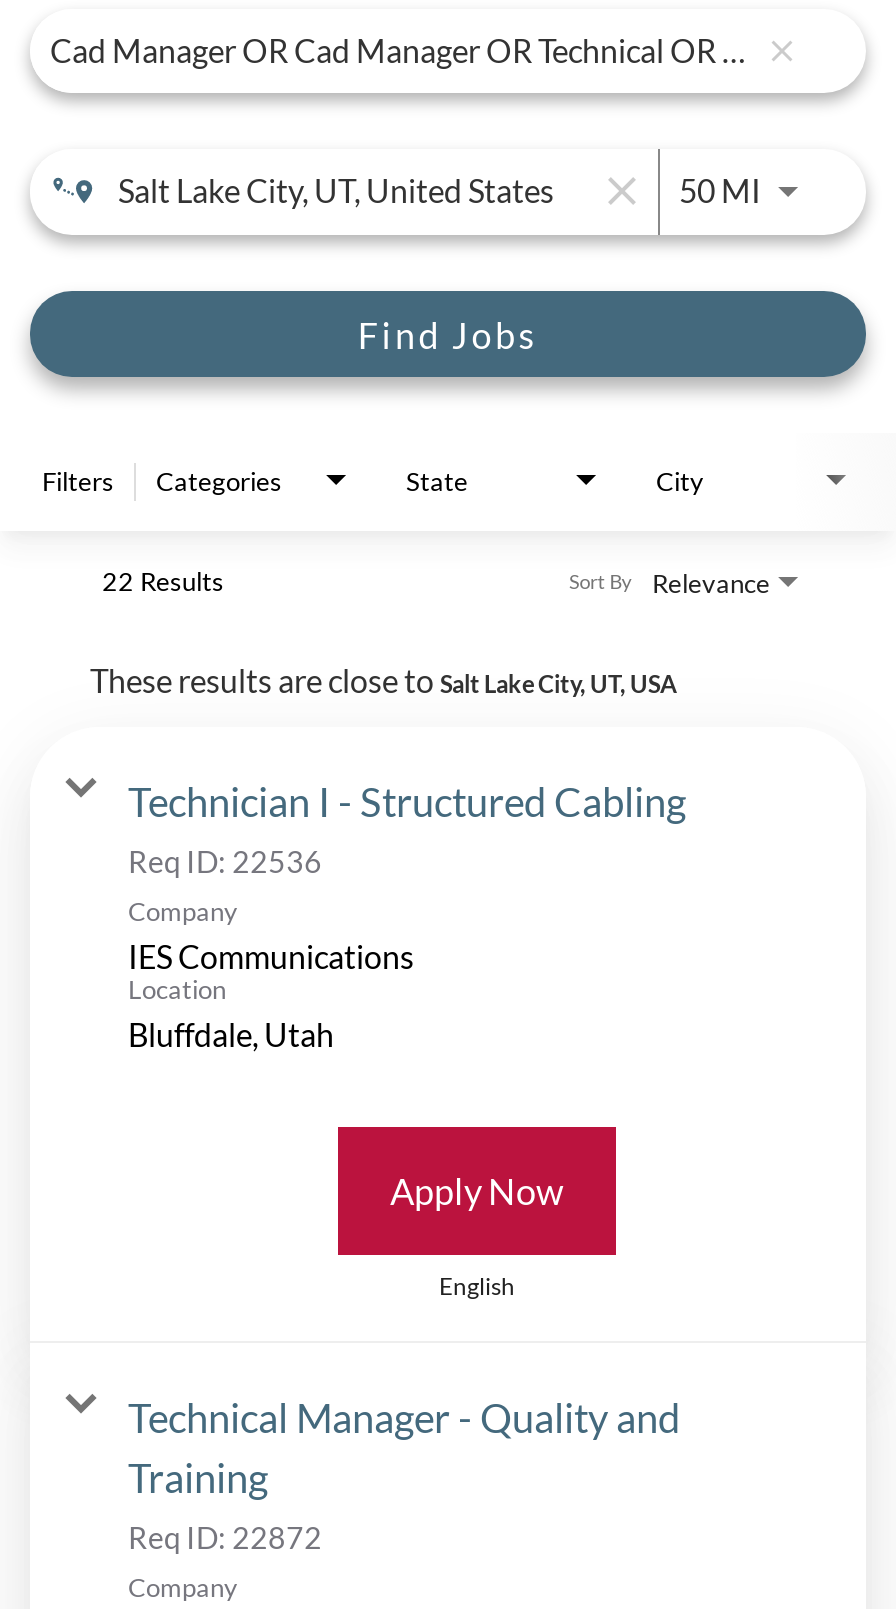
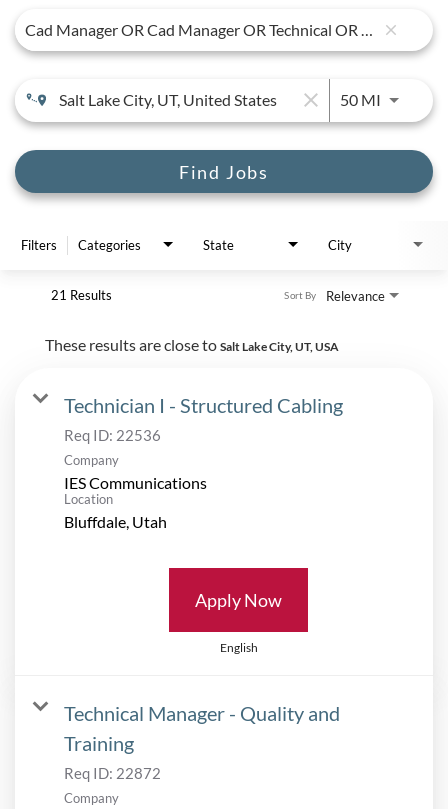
- 22 Results
+ 21 Results
